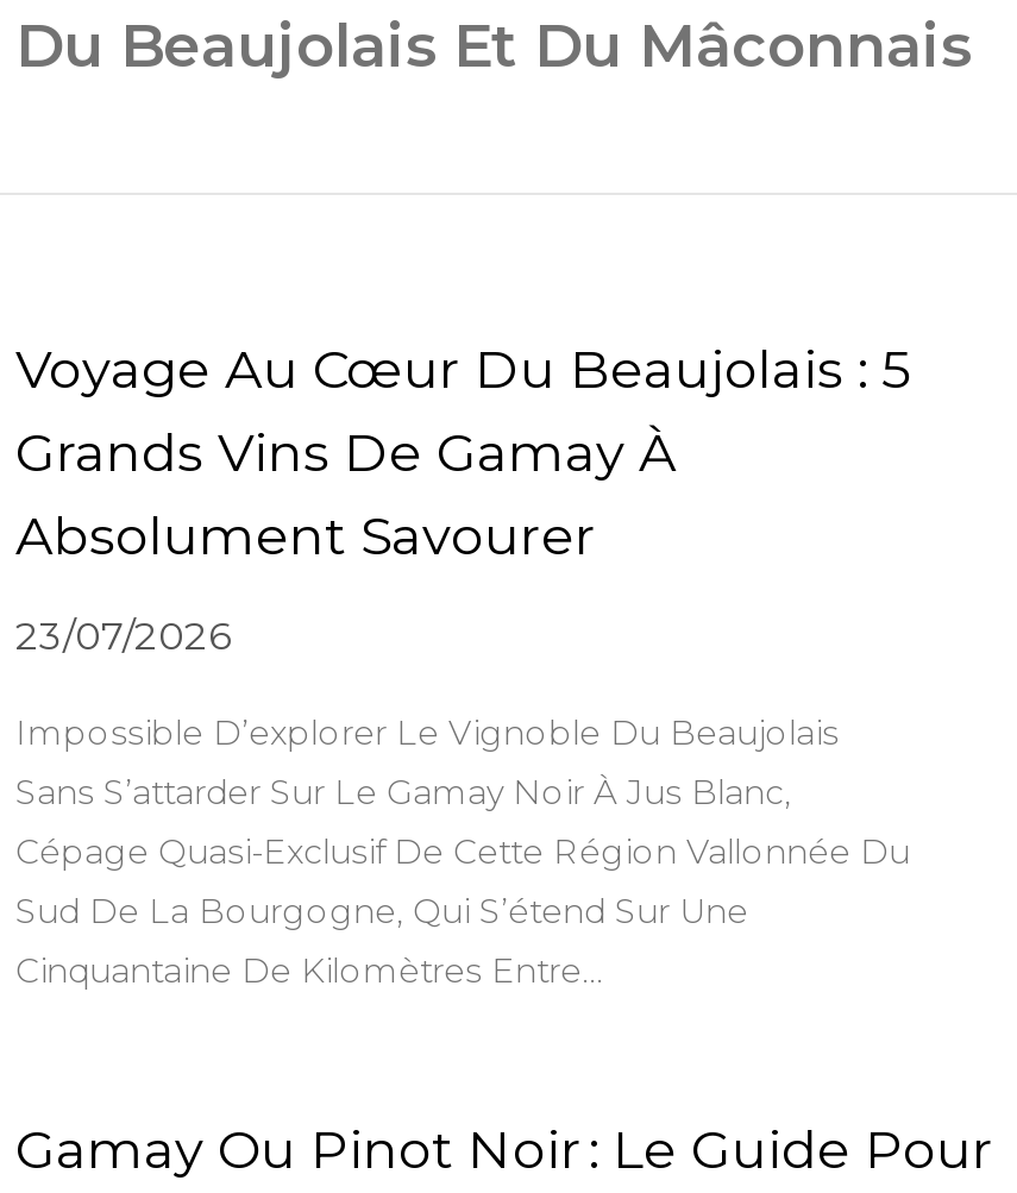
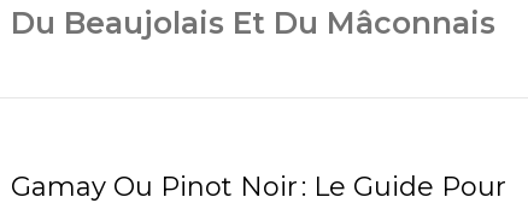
- Voyage Au Cœur Du Beaujolais : 5
- Grands Vins De Gamay À
- Absolument Savourer
- 23/07/2026
- Impossible D’explorer Le Vignoble Du Beaujolais
- Sans S’attarder Sur Le Gamay Noir À Jus Blanc,
- Cépage Quasi-Exclusif De Cette Région Vallonnée Du
- Sud De La Bourgogne, Qui S’étend Sur Une
- Cinquantaine De Kilomètres Entre...
